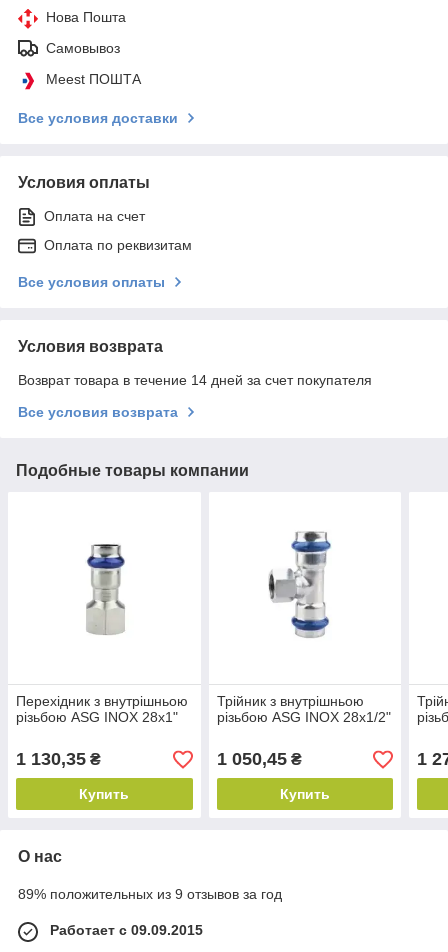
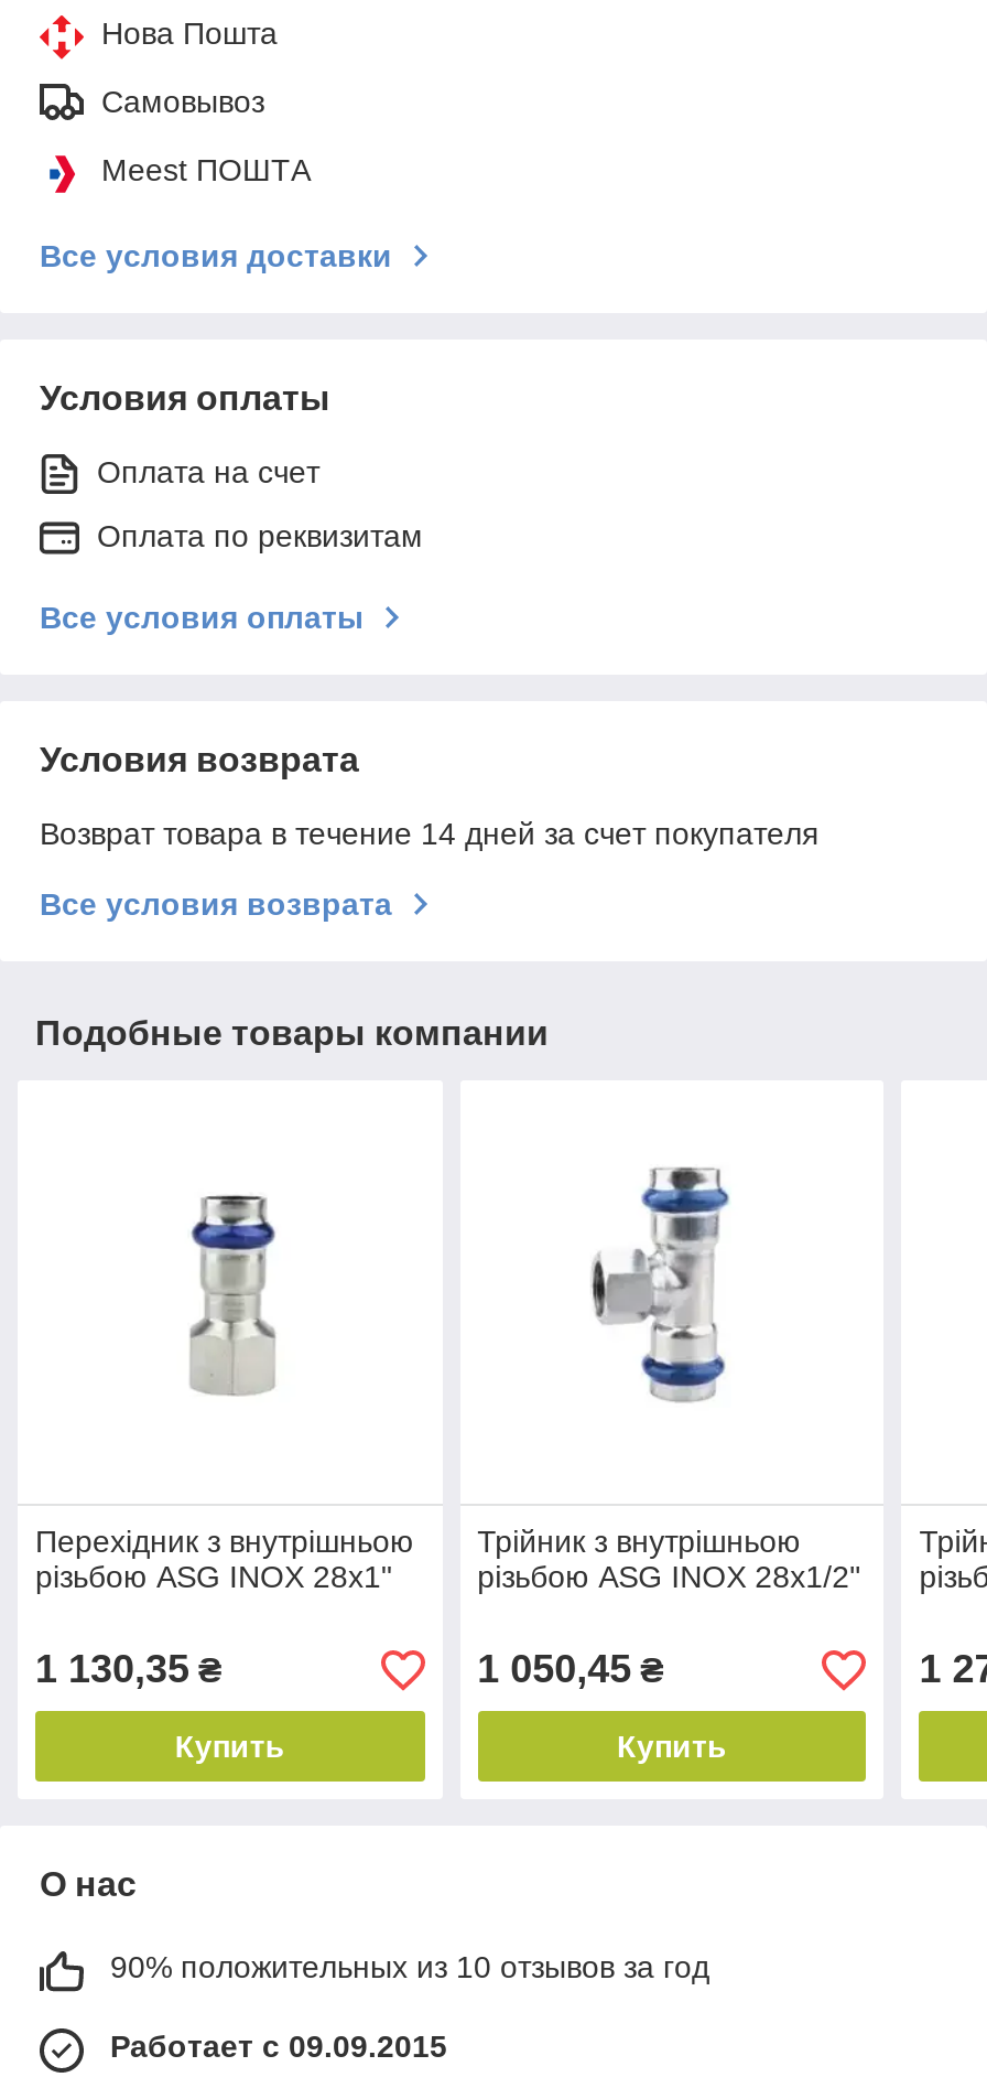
- 89% положительных из 9 отзывов за год
+ 90% положительных из 10 отзывов за год
